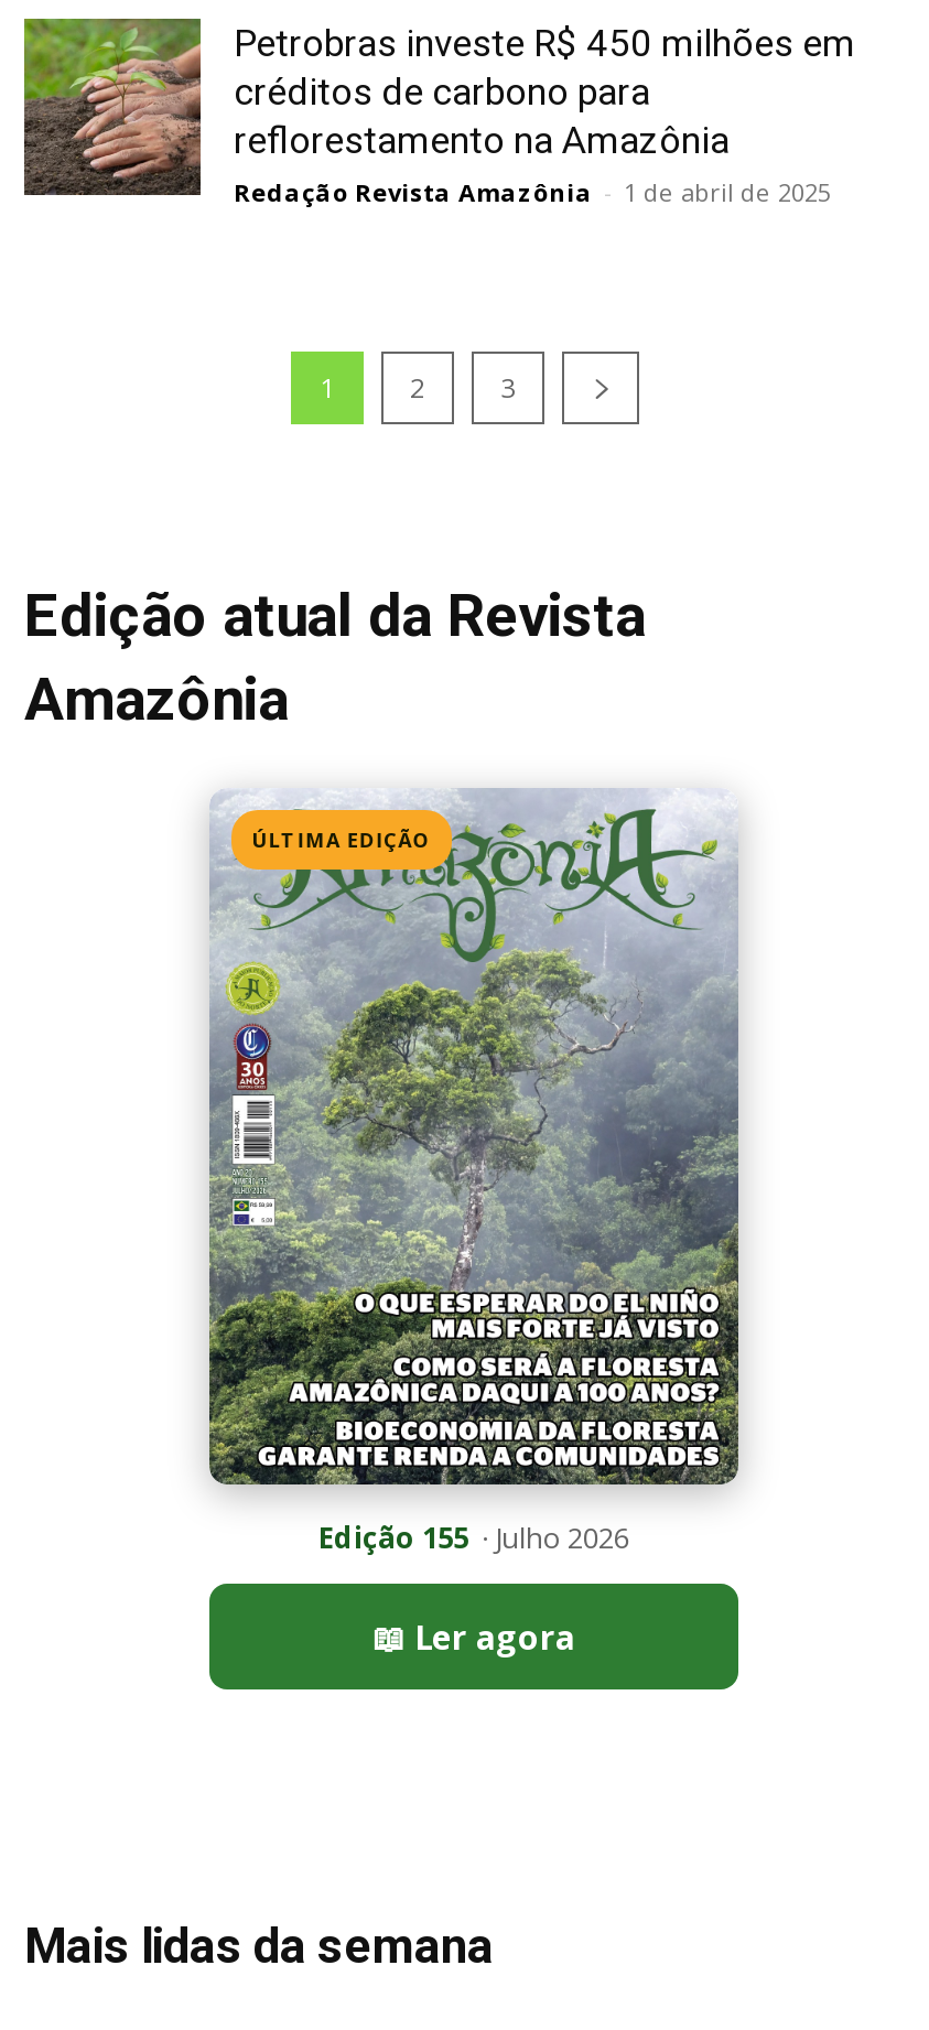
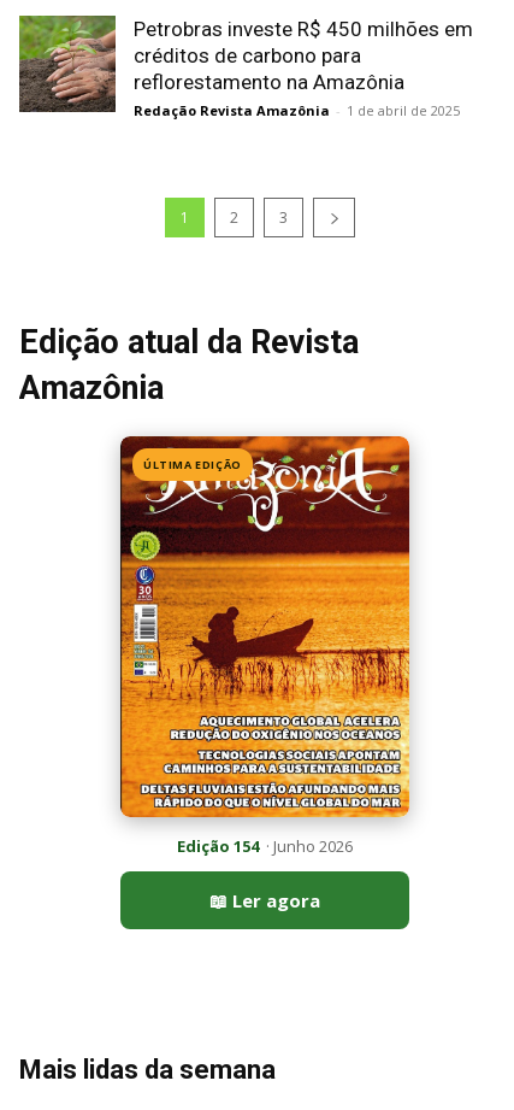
- [image]
- Edição 155 · Julho 2026
+ [image]
+ Edição 154 · Junho 2026
